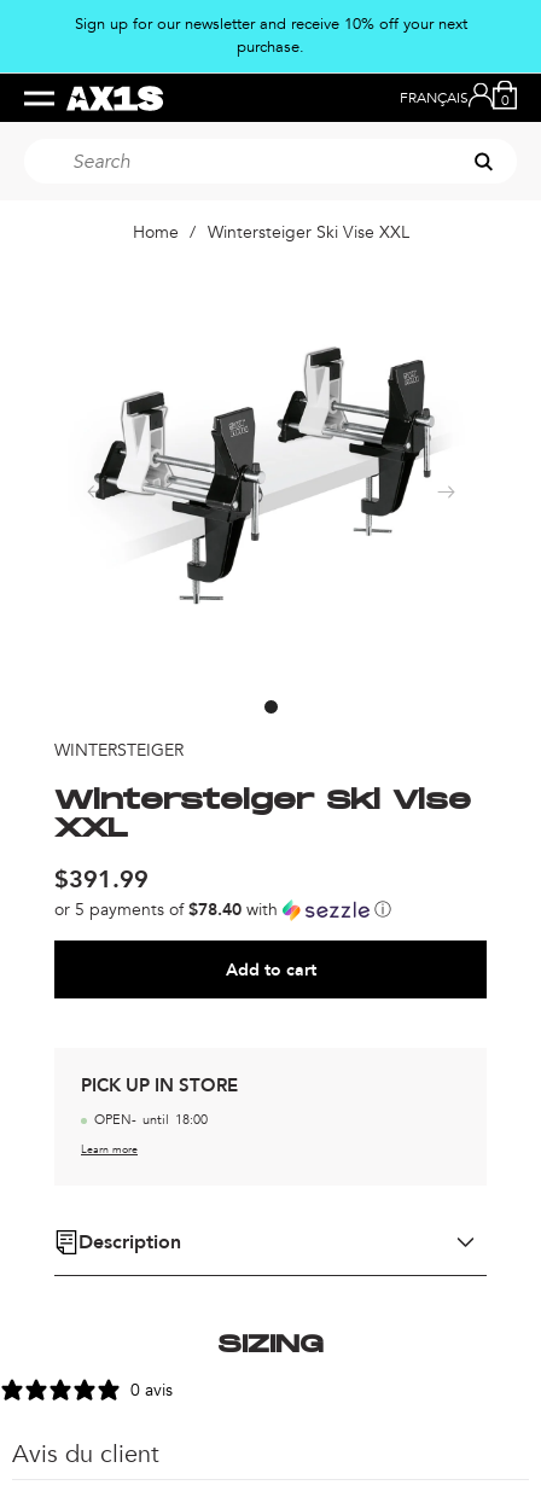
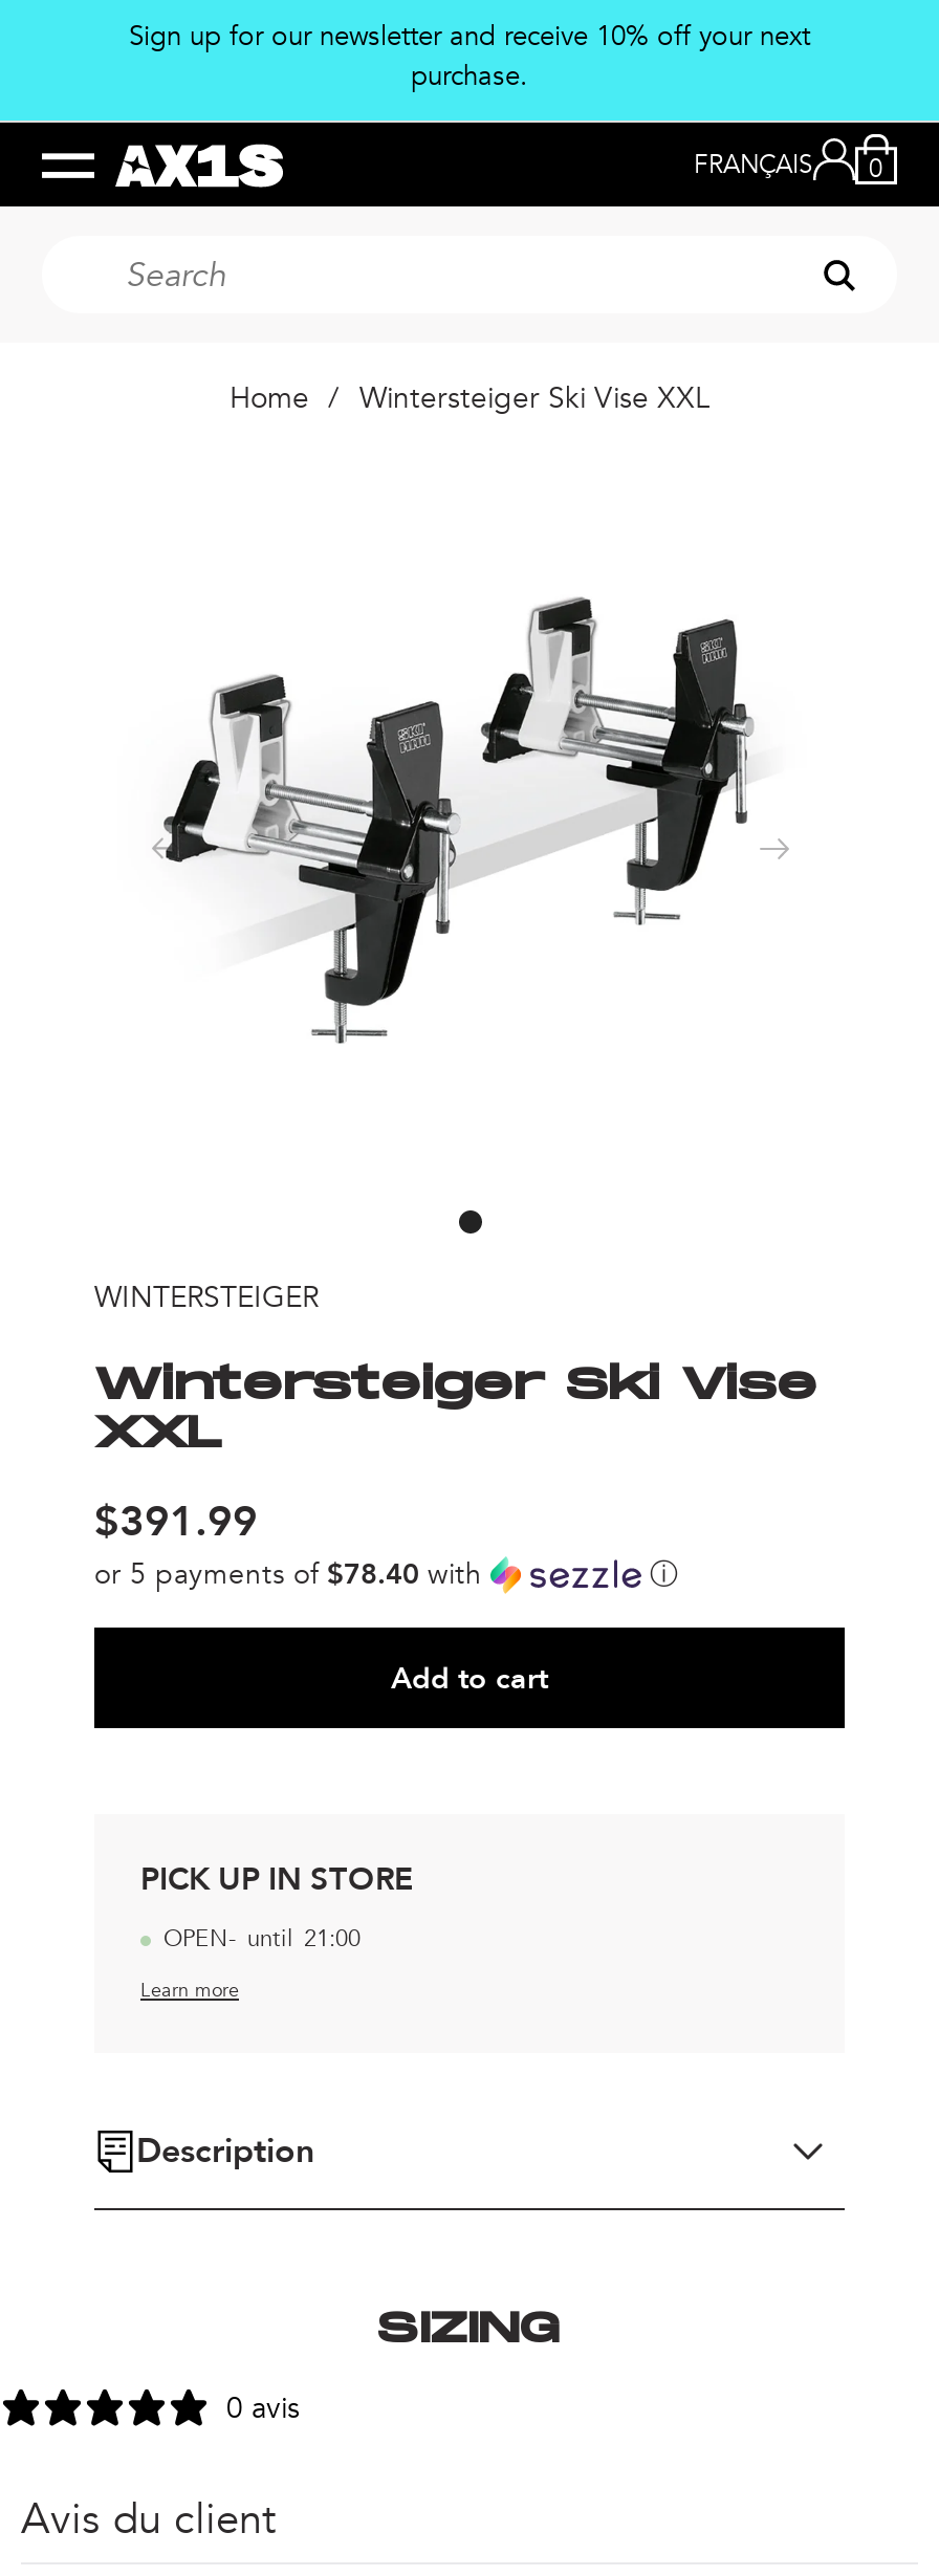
- OPEN- until 18:00
+ OPEN- until 21:00
